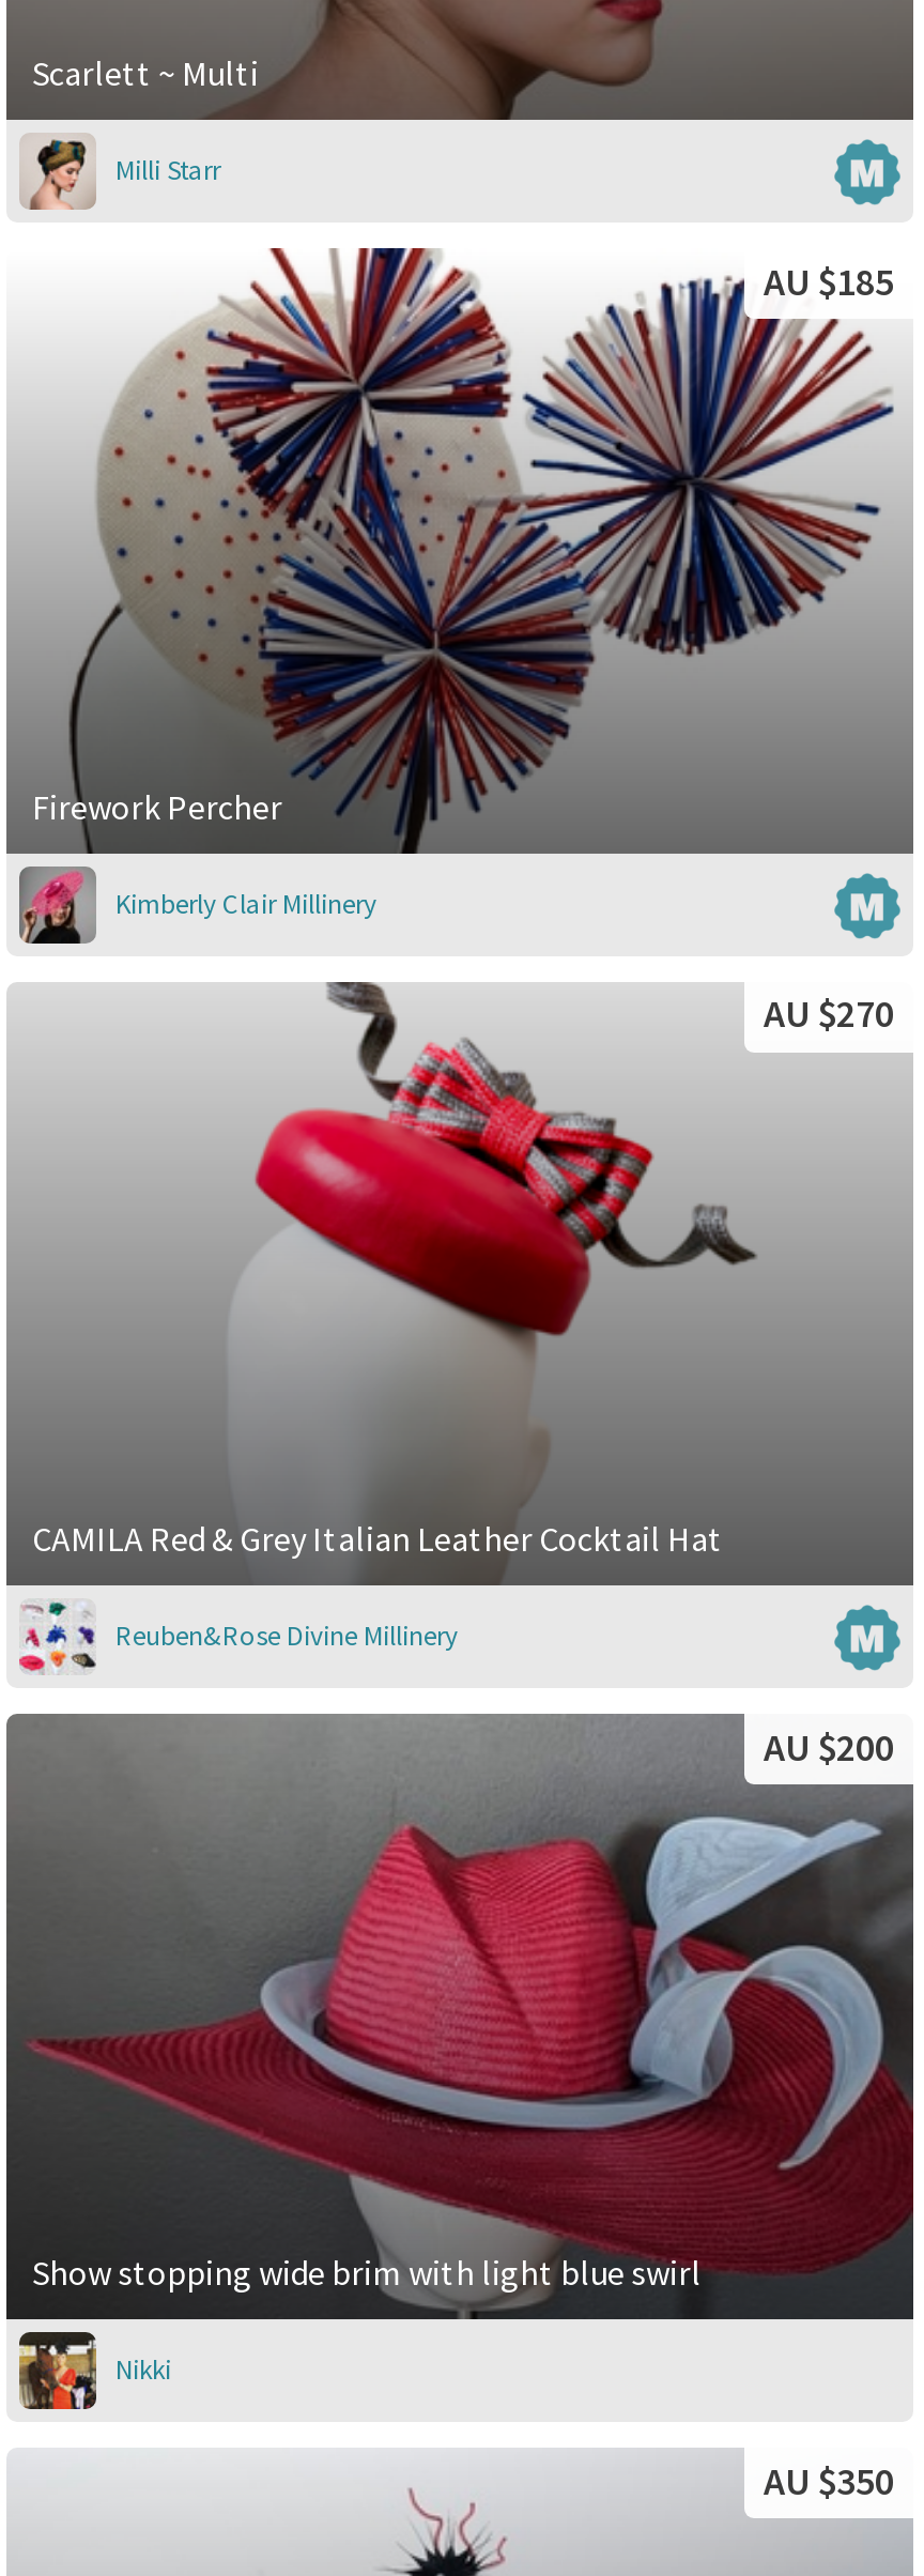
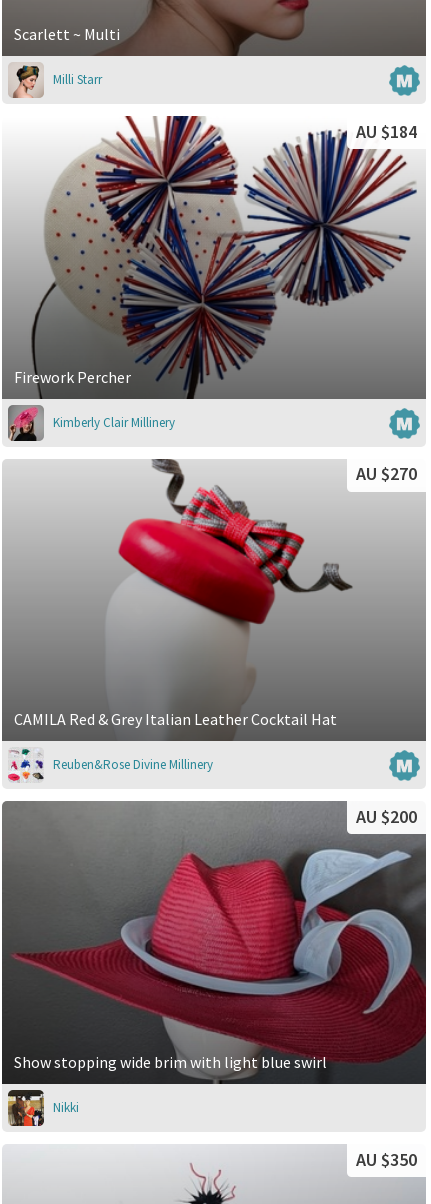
- AU $185
+ AU $184
